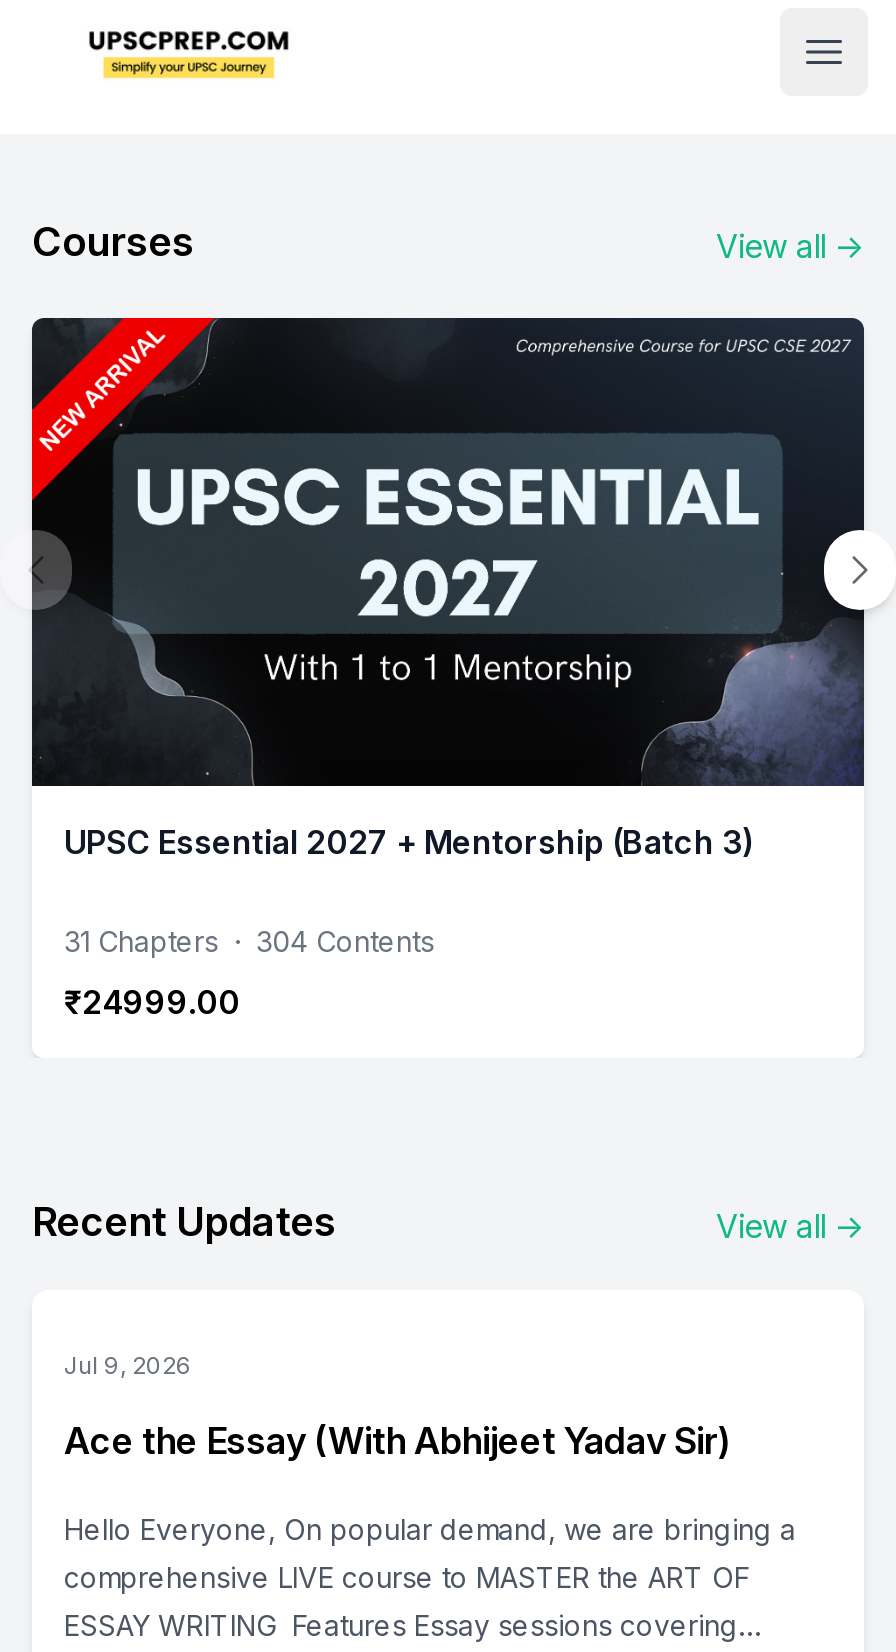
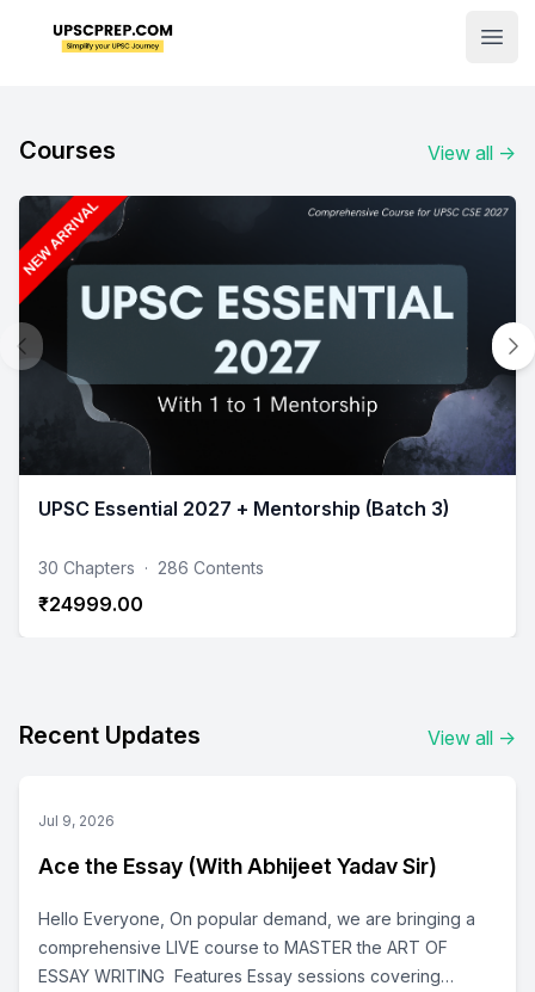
- 31 Chapters · 304 Contents
+ 30 Chapters · 286 Contents
